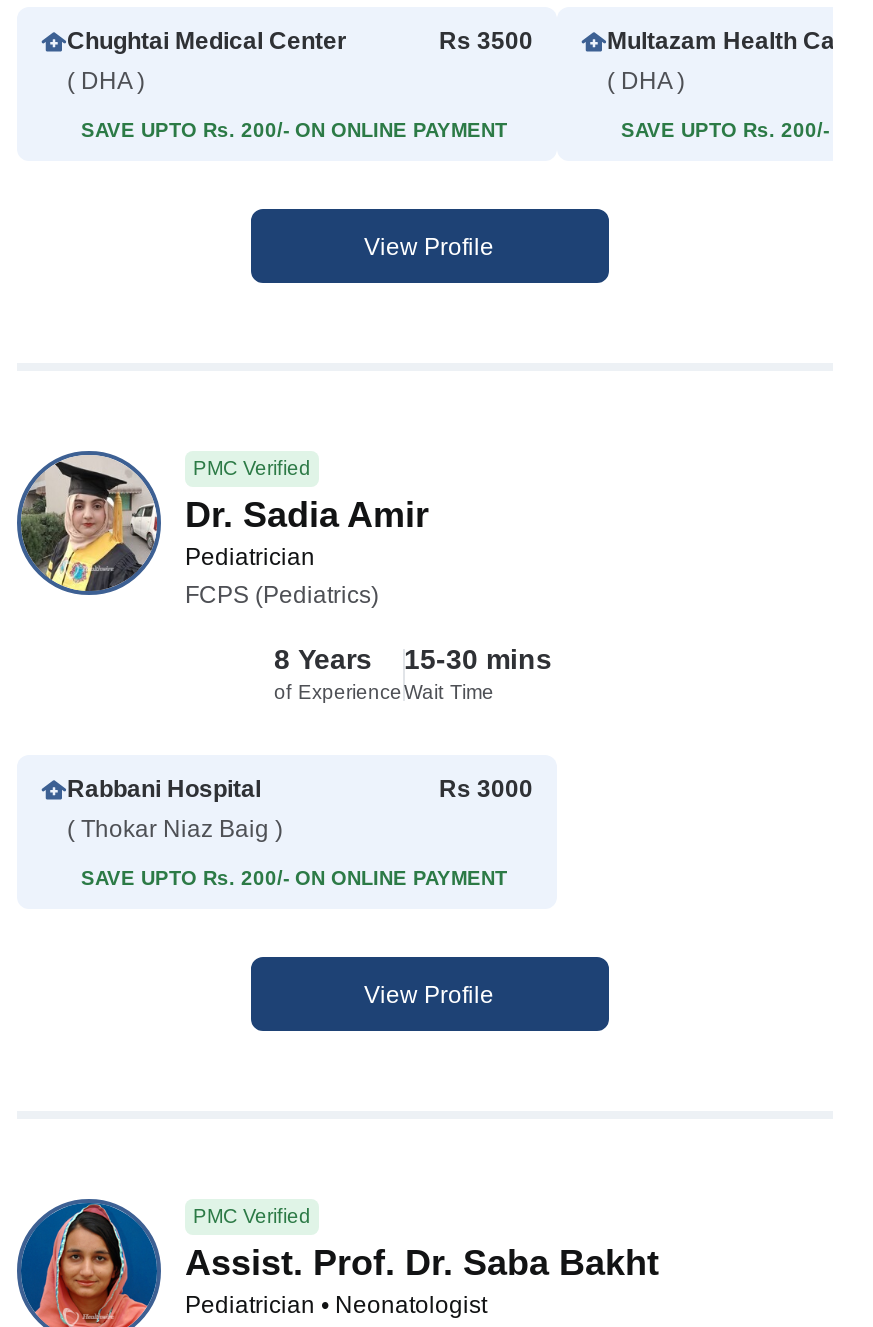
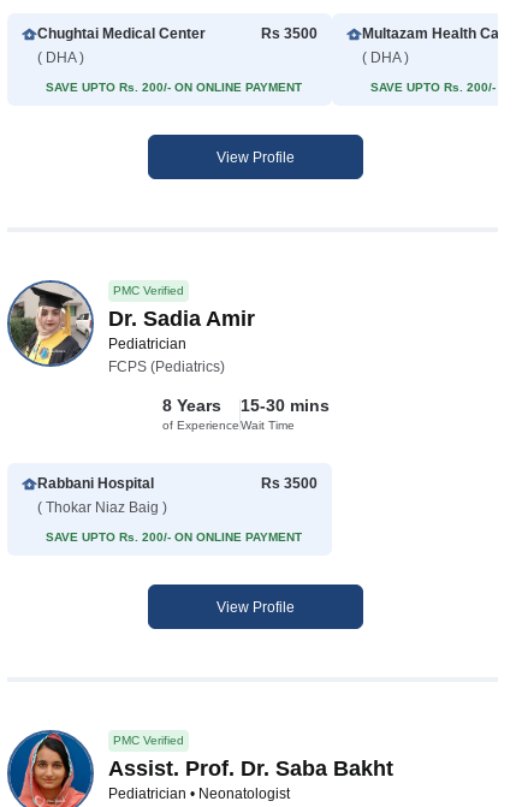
- Rs 3000
+ Rs 3500
